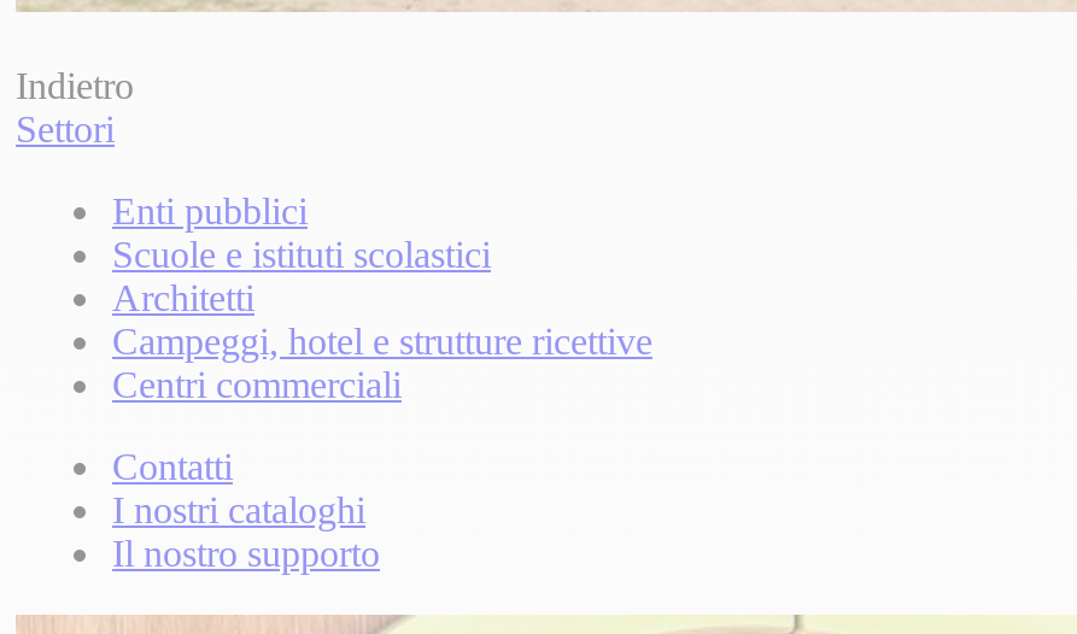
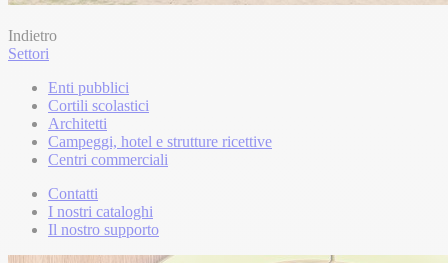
- Scuole e istituti scolastici
+ Cortili scolastici
